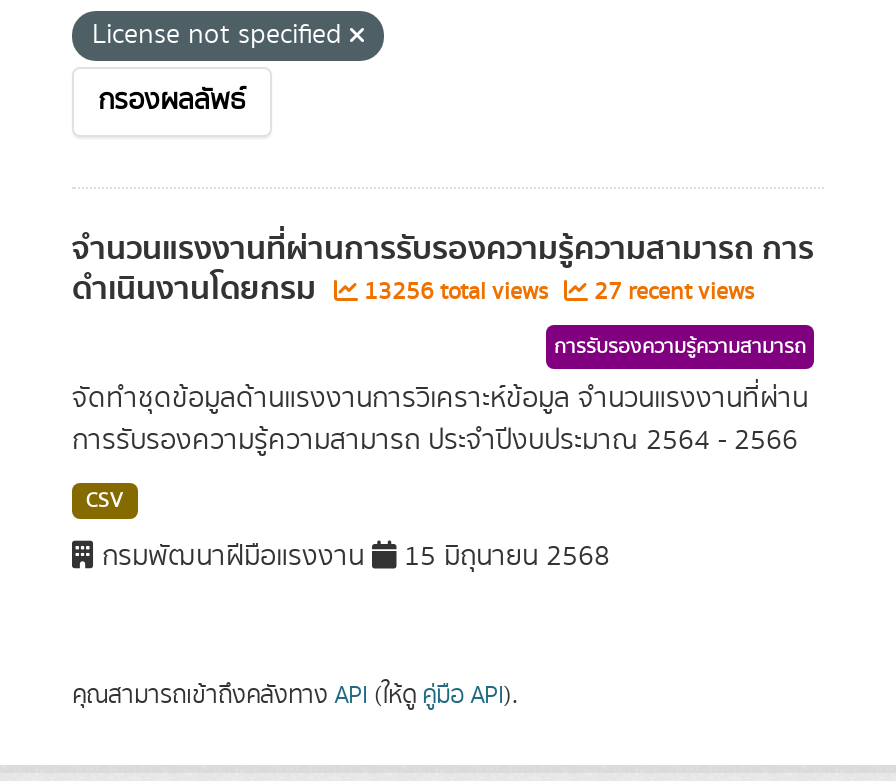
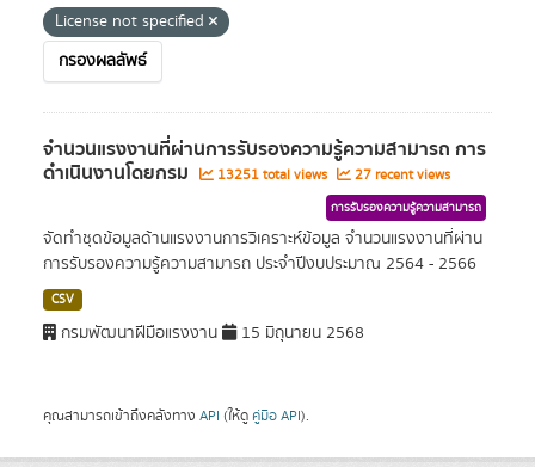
- ดำเนินงานโดยกรม 13256 total views 27 recent views
+ ดำเนินงานโดยกรม 13251 total views 27 recent views
